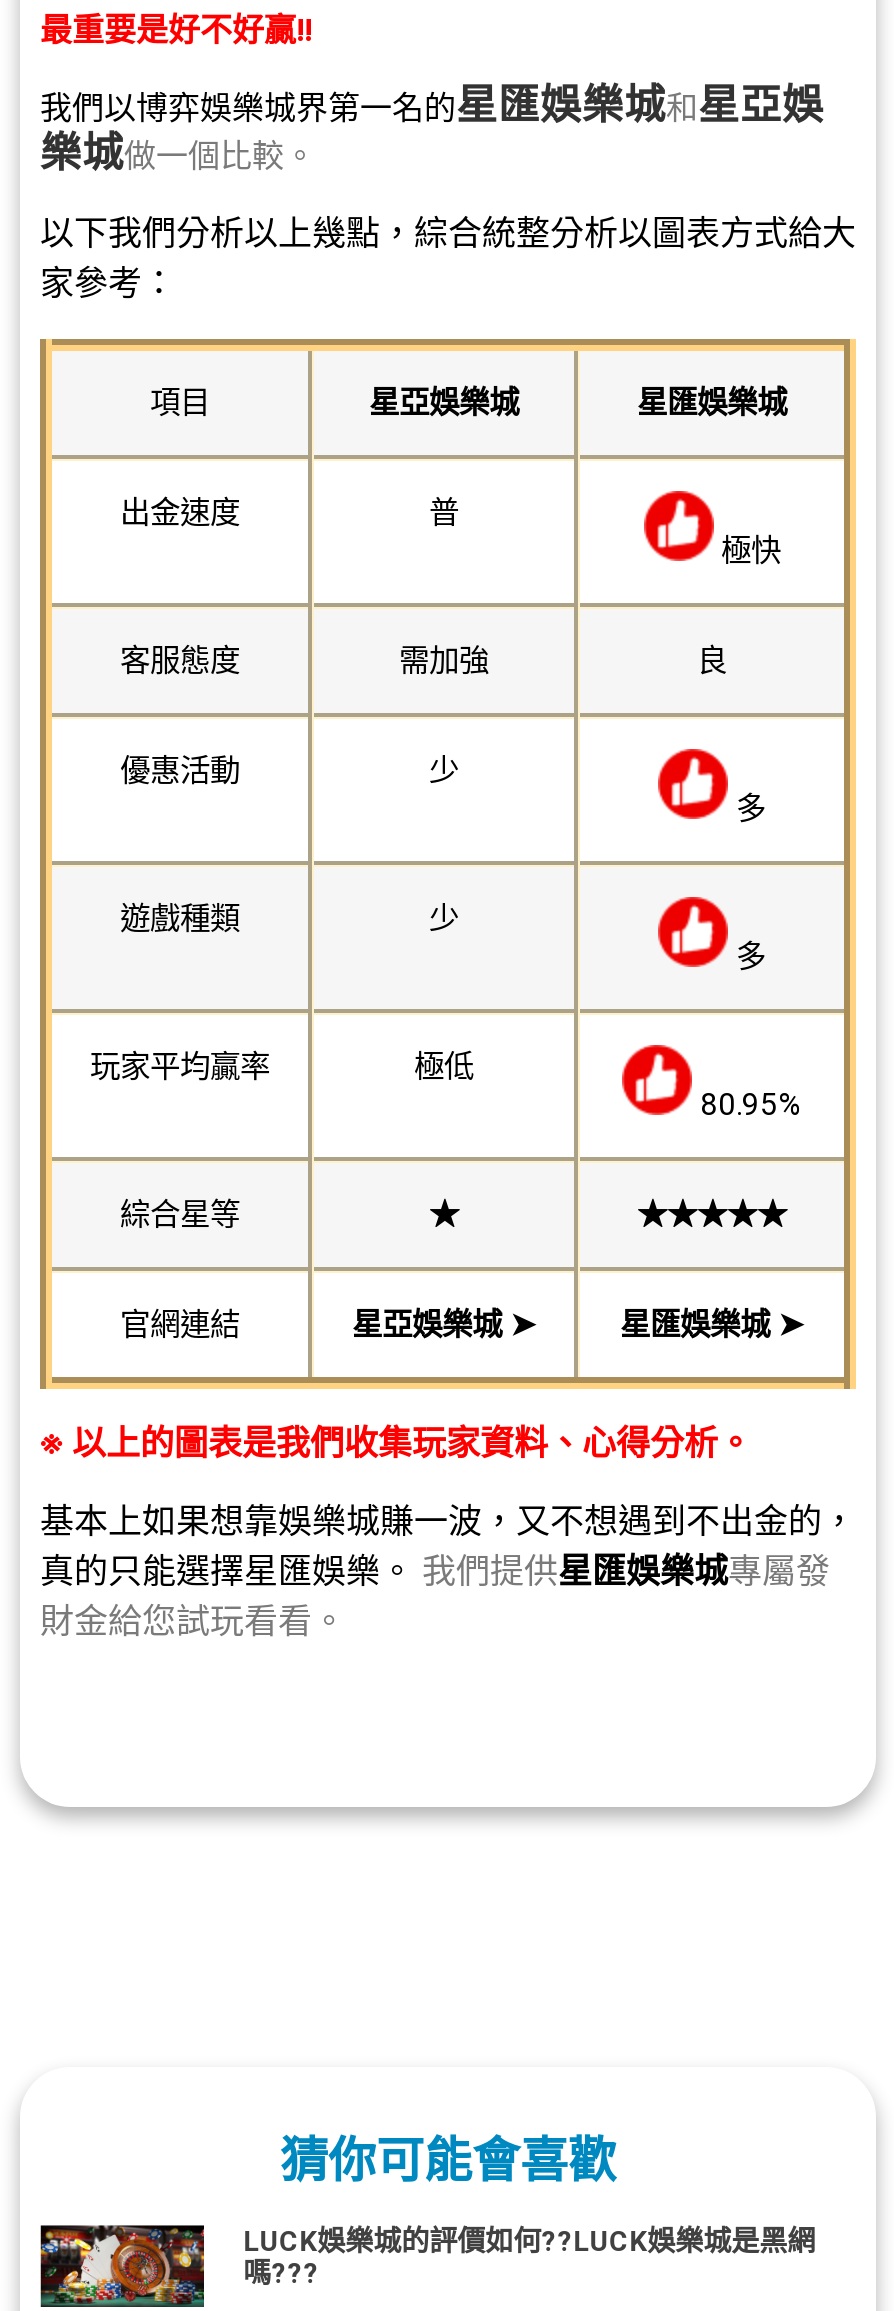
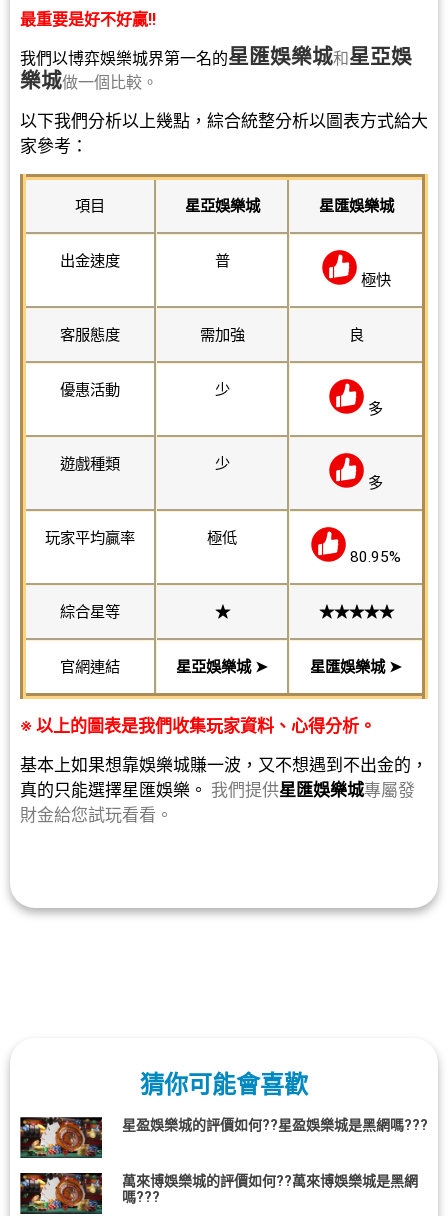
- LUCK娛樂城的評價如何??LUCK娛樂城是黑網
+ 星盈娛樂城的評價如何??星盈娛樂城是黑網嗎???
+ 萬來博娛樂城的評價如何??萬來博娛樂城是黑網
